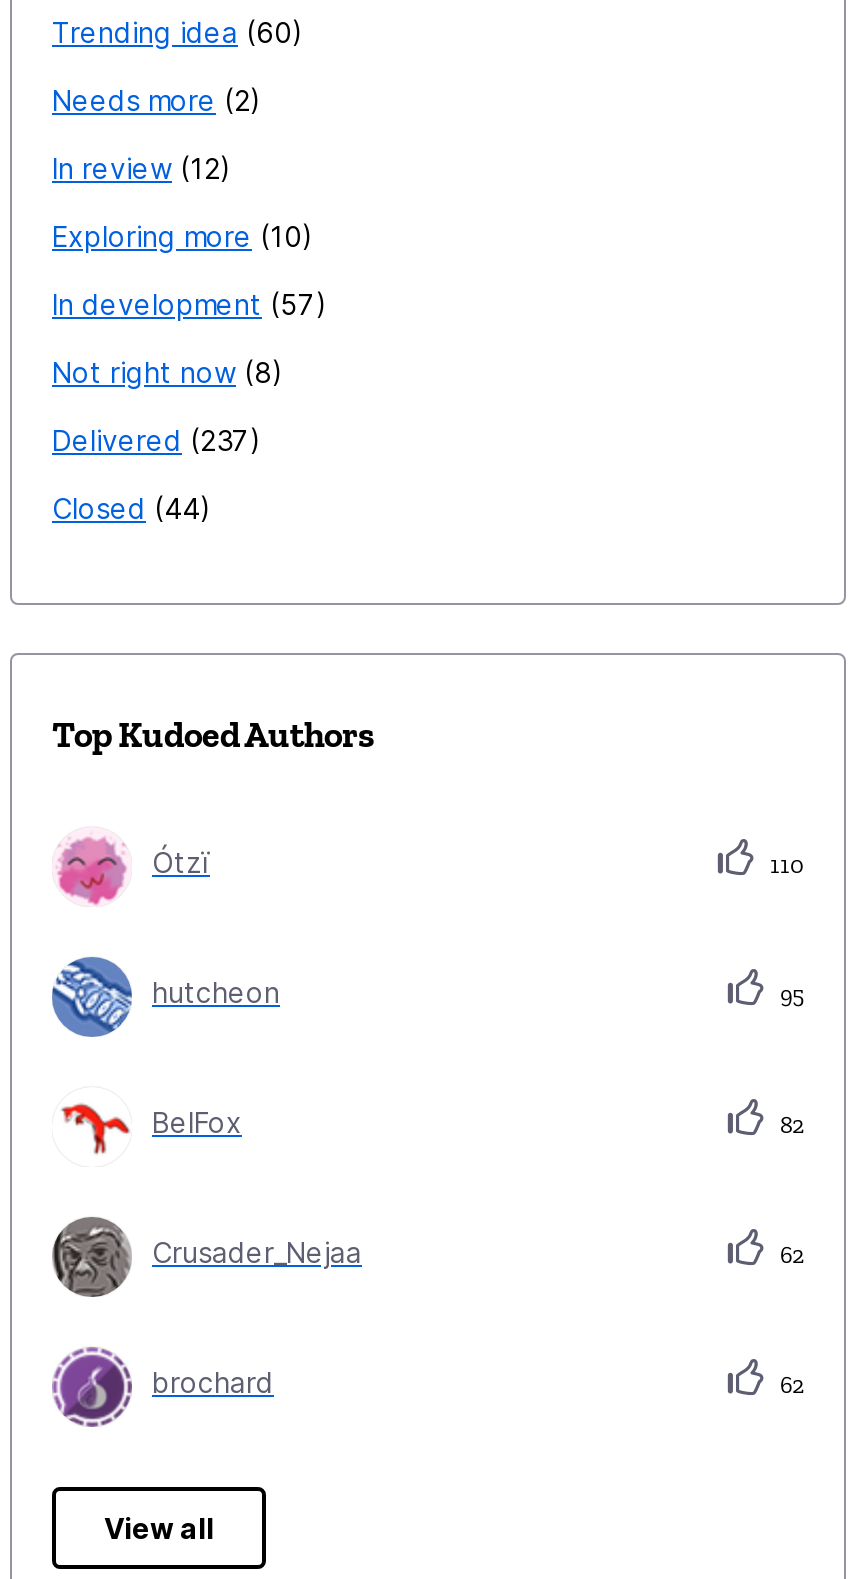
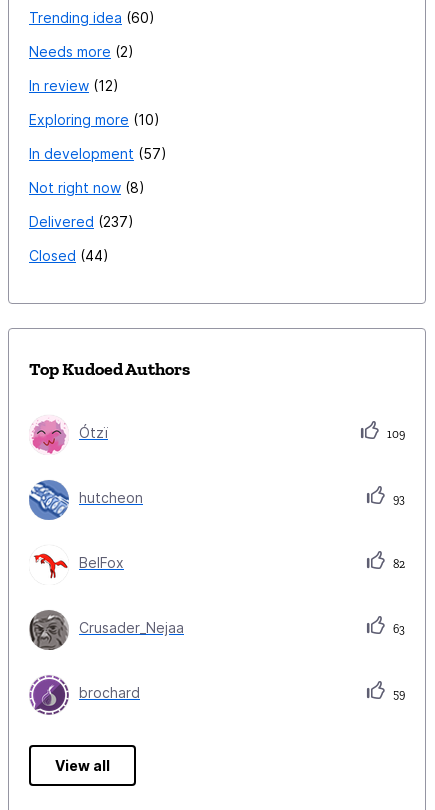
- 110
+ 109

- 95
+ 93

- 62
+ 63

- 62
+ 59
